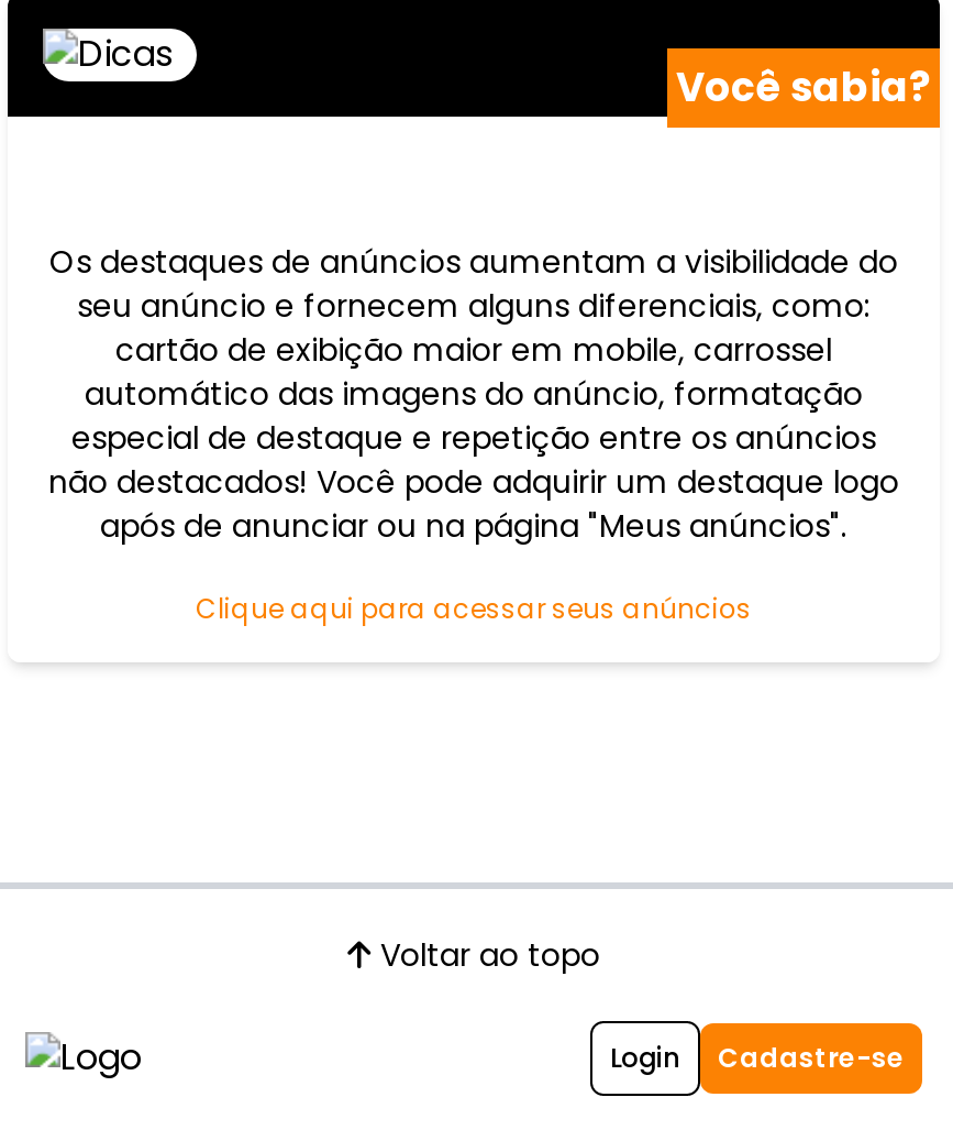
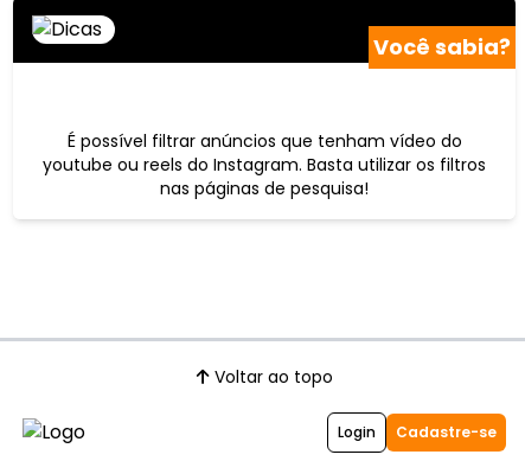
- Os destaques de anúncios aumentam a visibilidade do
- seu anúncio e fornecem alguns diferenciais, como:
- cartão de exibição maior em mobile, carrossel
- automático das imagens do anúncio, formatação
- especial de destaque e repetição entre os anúncios
- não destacados! Você pode adquirir um destaque logo
- após de anunciar ou na página "Meus anúncios".
- Clique aqui para acessar seus anúncios
+ É possível filtrar anúncios que tenham vídeo do
+ youtube ou reels do Instagram. Basta utilizar os filtros
+ nas páginas de pesquisa!
